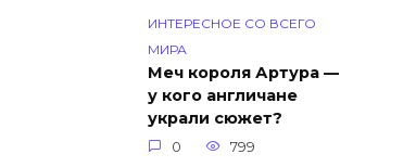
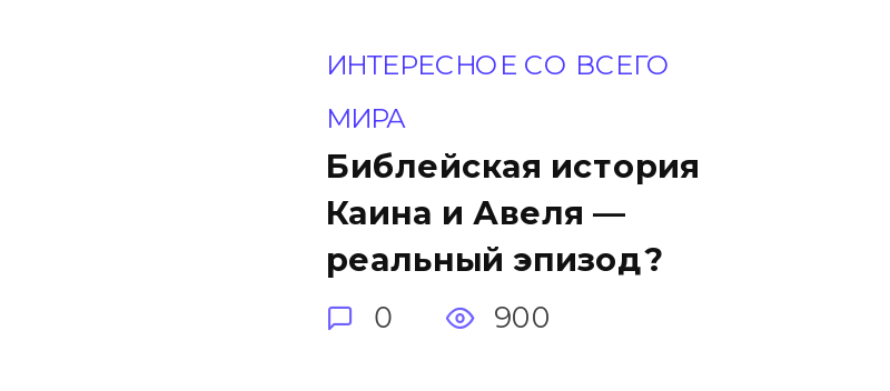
- Меч короля Артура —
- у кого англичане
- украли сюжет?
+ Библейская история
+ Каина и Авеля —
+ реальный эпизод?

- 799
+ 900
